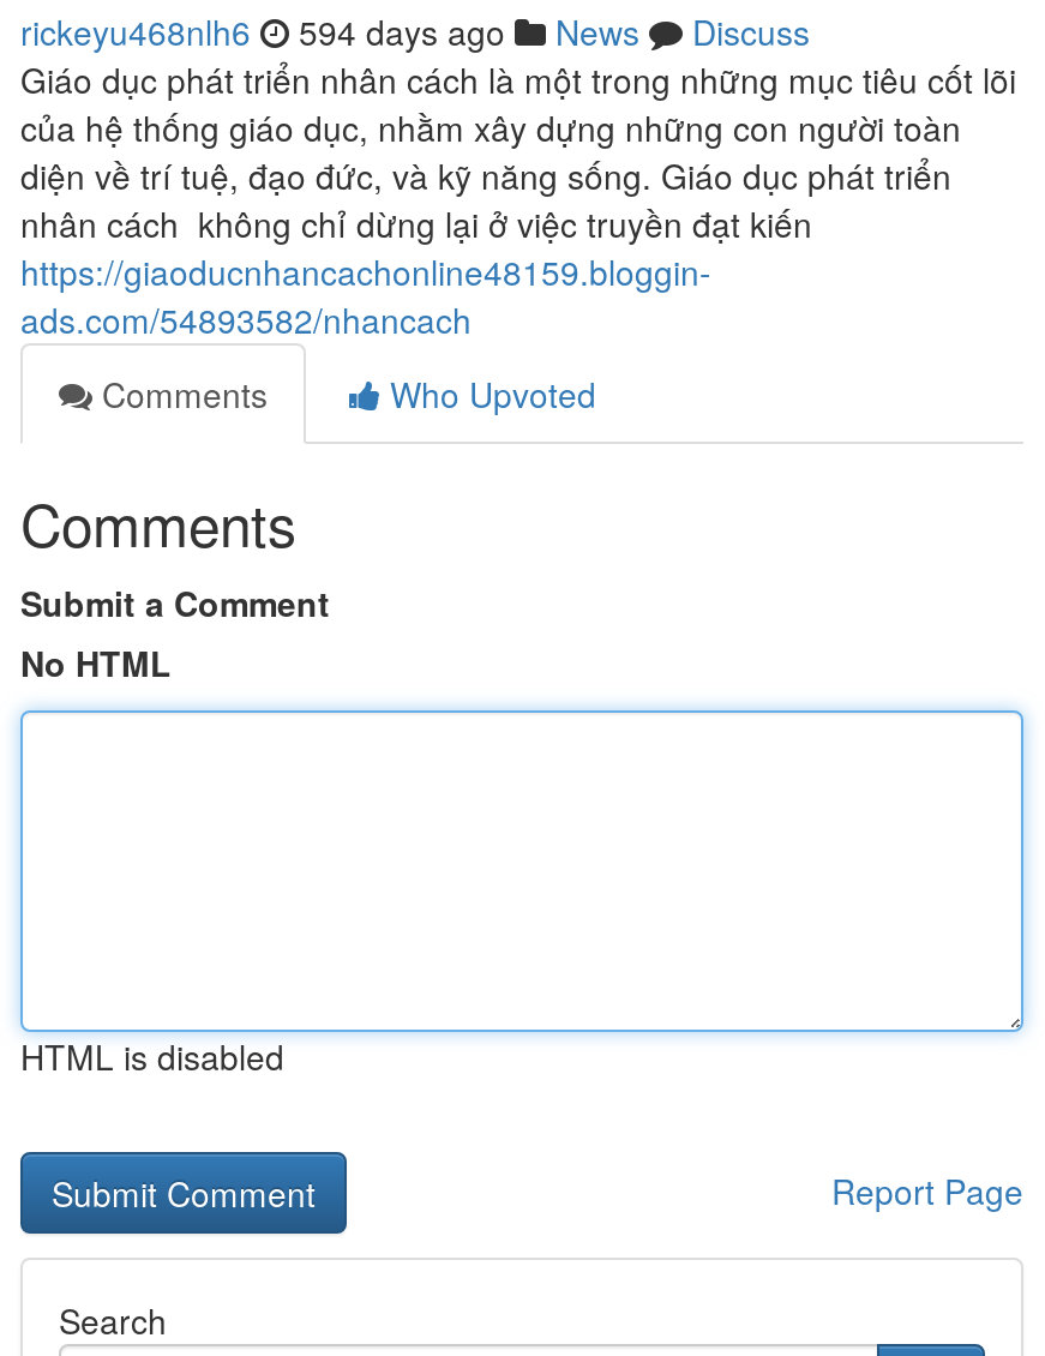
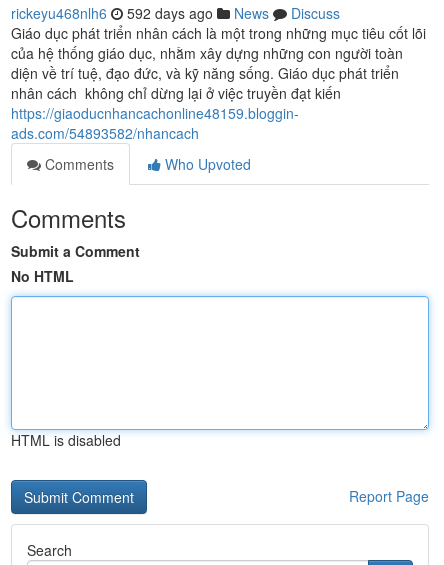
- rickeyu468nlh6 594 days ago News Discuss
+ rickeyu468nlh6 592 days ago News Discuss
